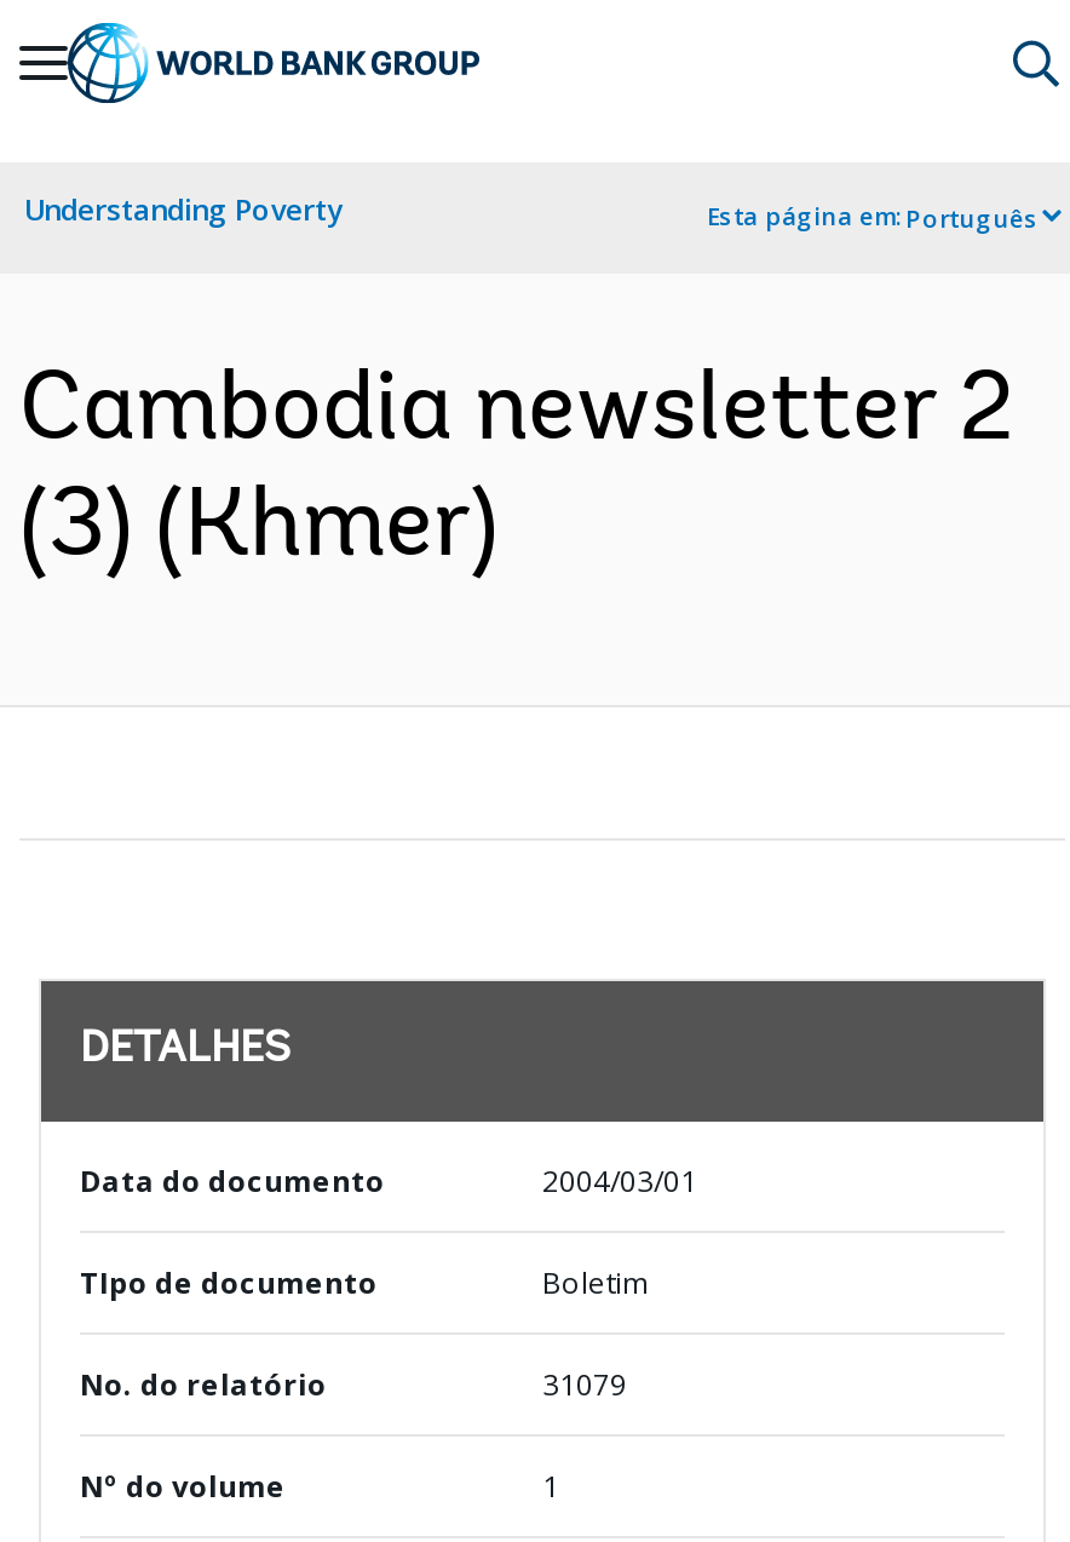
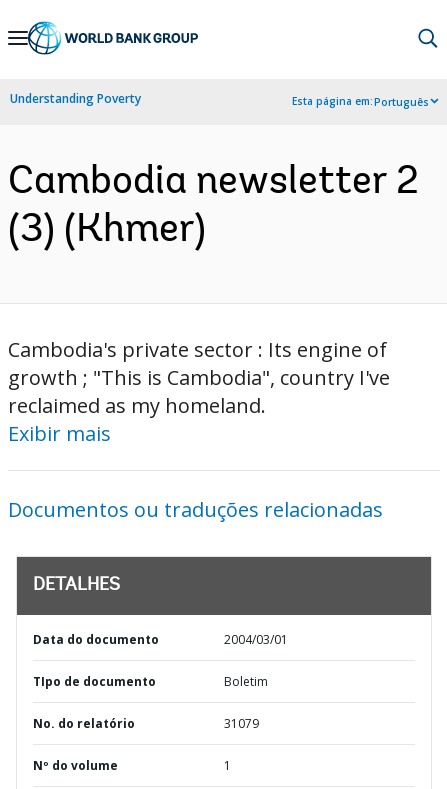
+ Cambodia's private sector : Its engine of
+ growth ; "This is Cambodia", country I've
+ reclaimed as my homeland.
+ Exibir mais
+ Documentos ou traduções relacionadas
